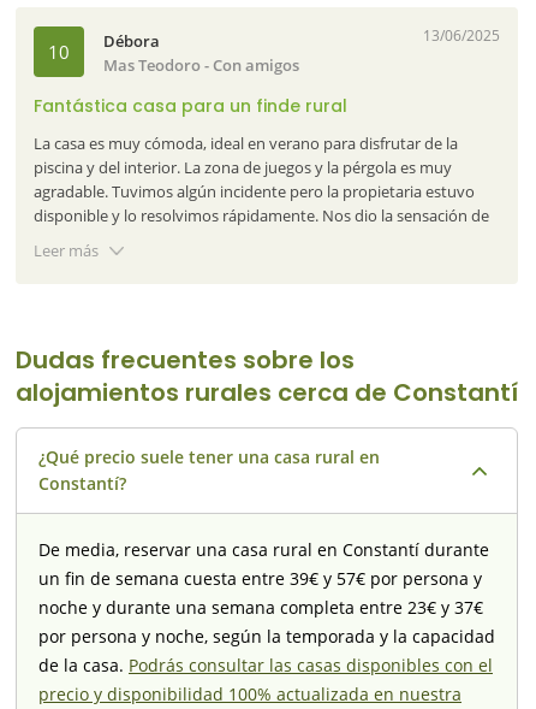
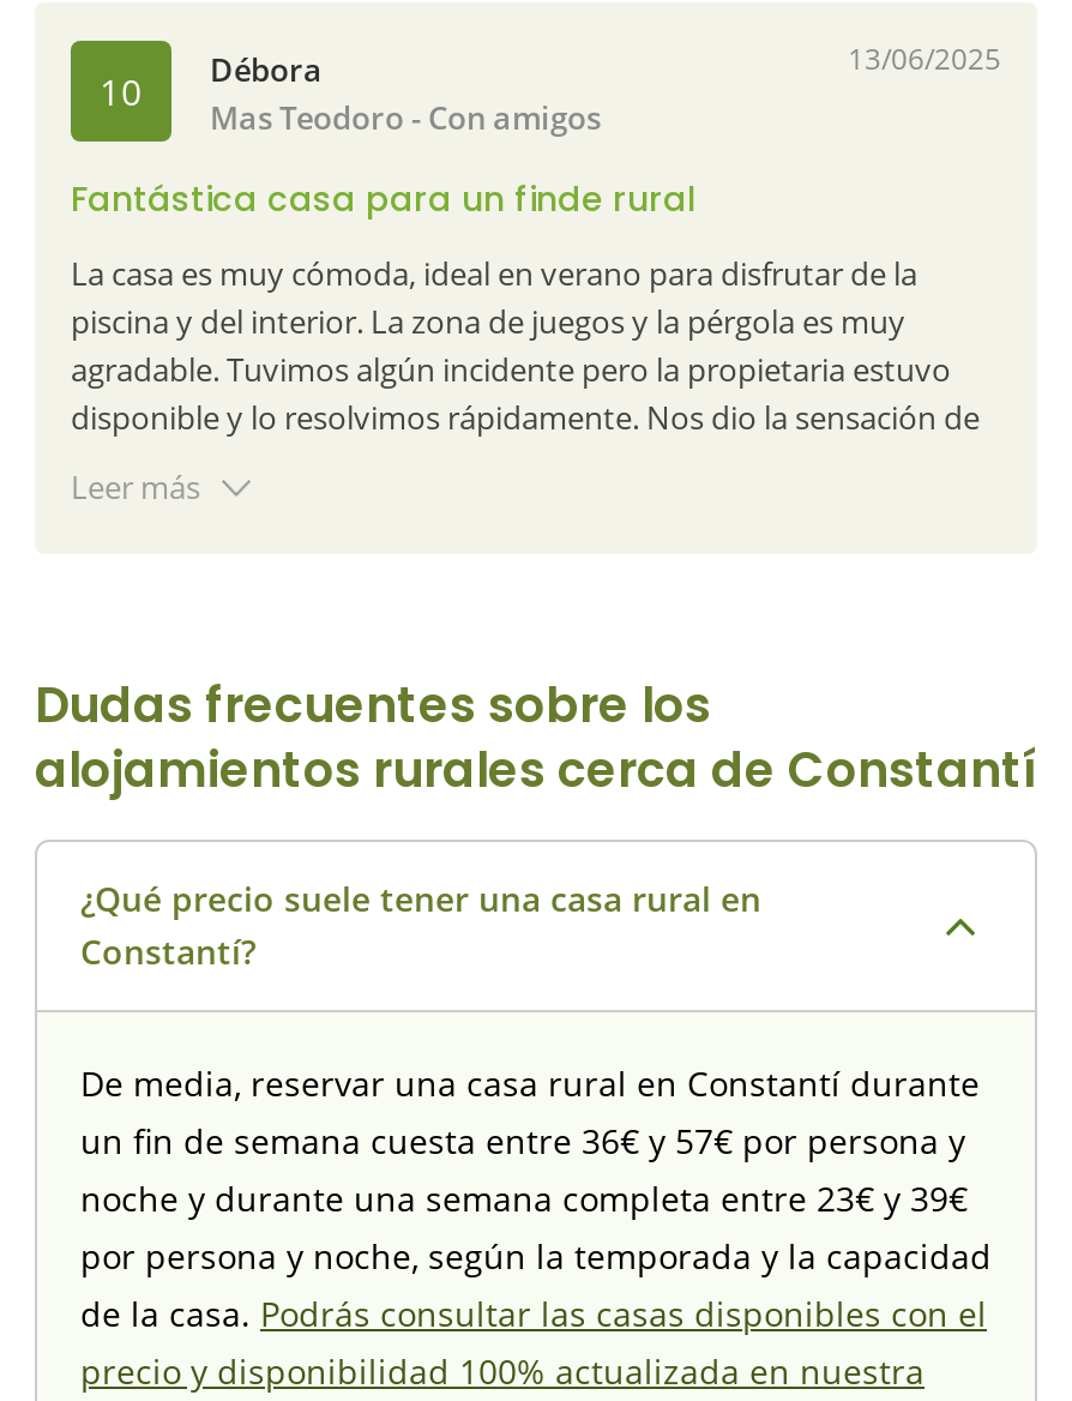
- un fin de semana cuesta entre 39€ y 57€ por persona y
+ un fin de semana cuesta entre 36€ y 57€ por persona y

- noche y durante una semana completa entre 23€ y 37€
+ noche y durante una semana completa entre 23€ y 39€
